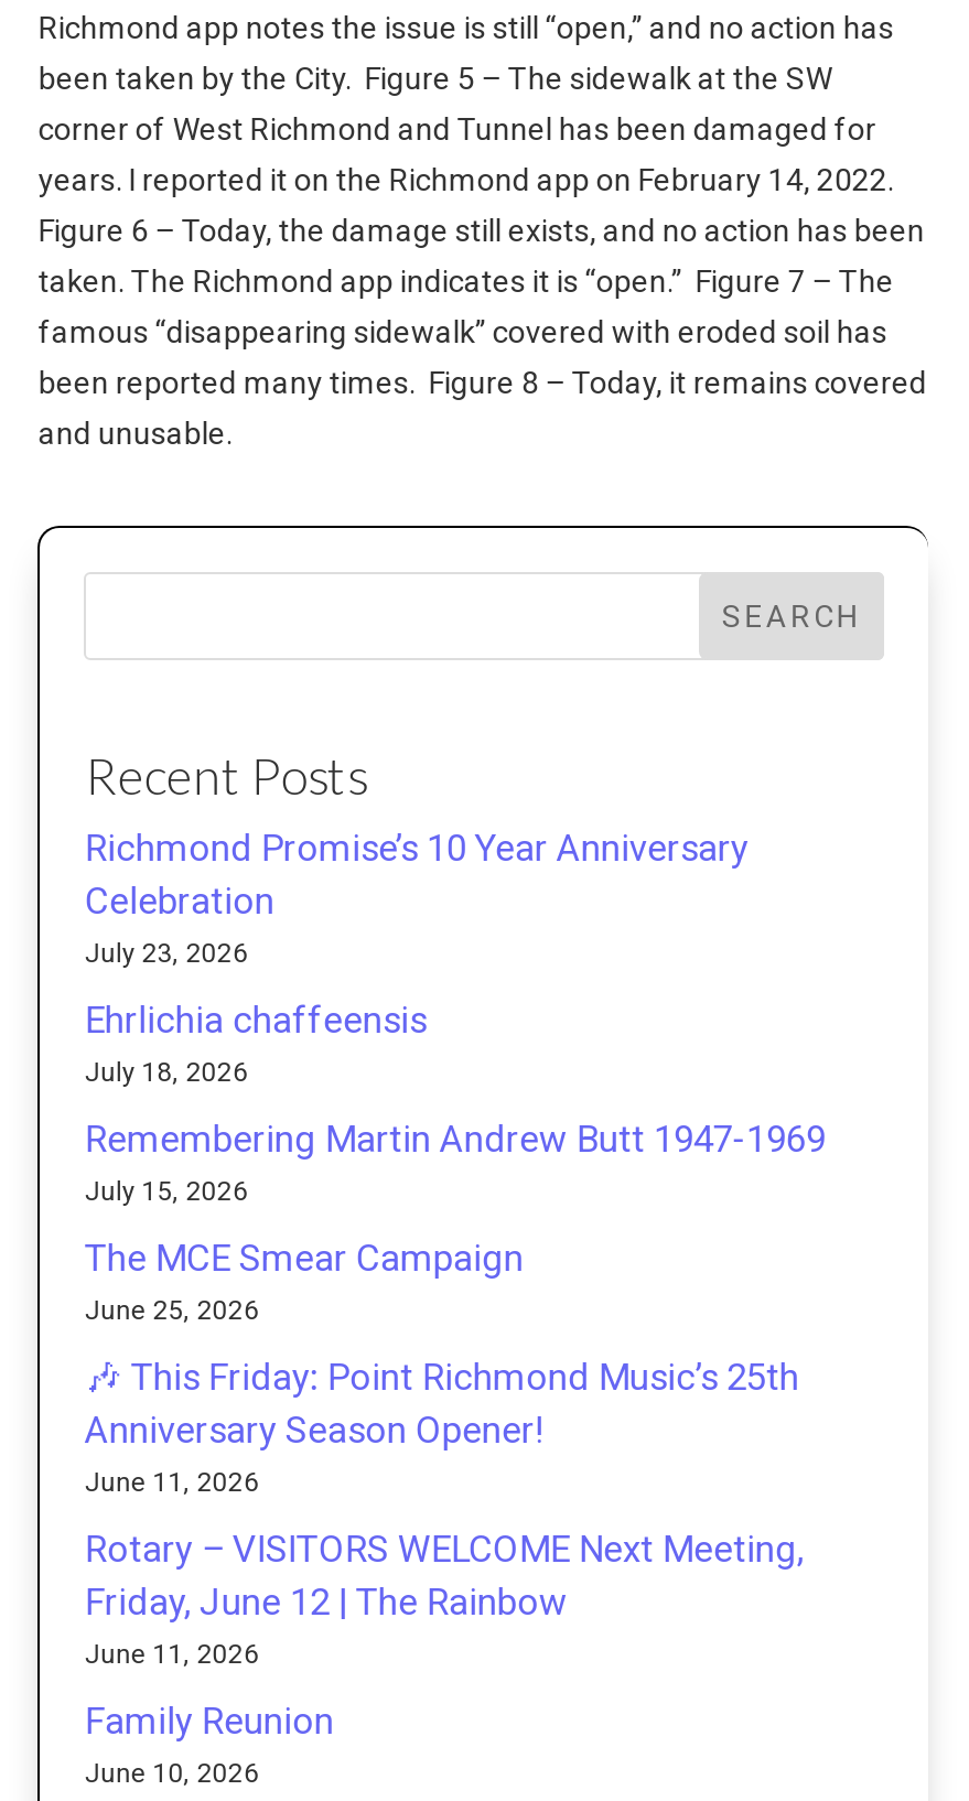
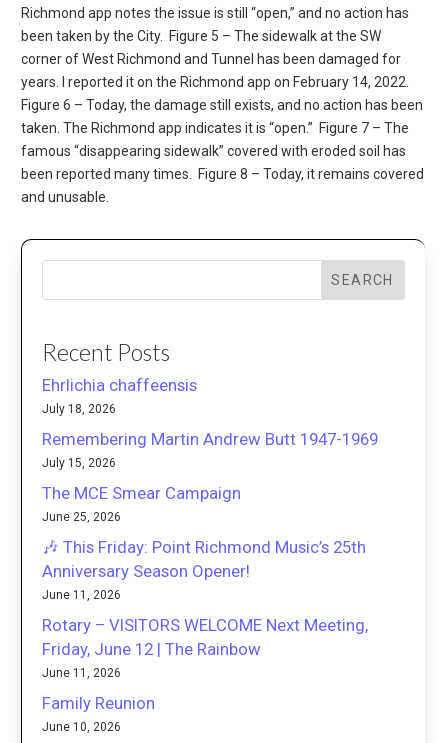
- Richmond Promise’s 10 Year Anniversary
- Celebration
- July 23, 2026
